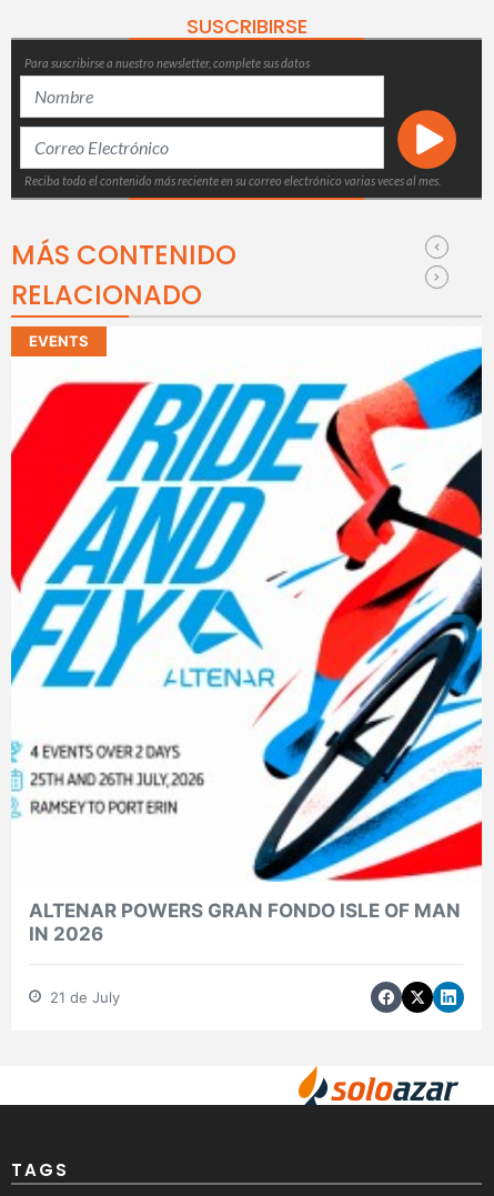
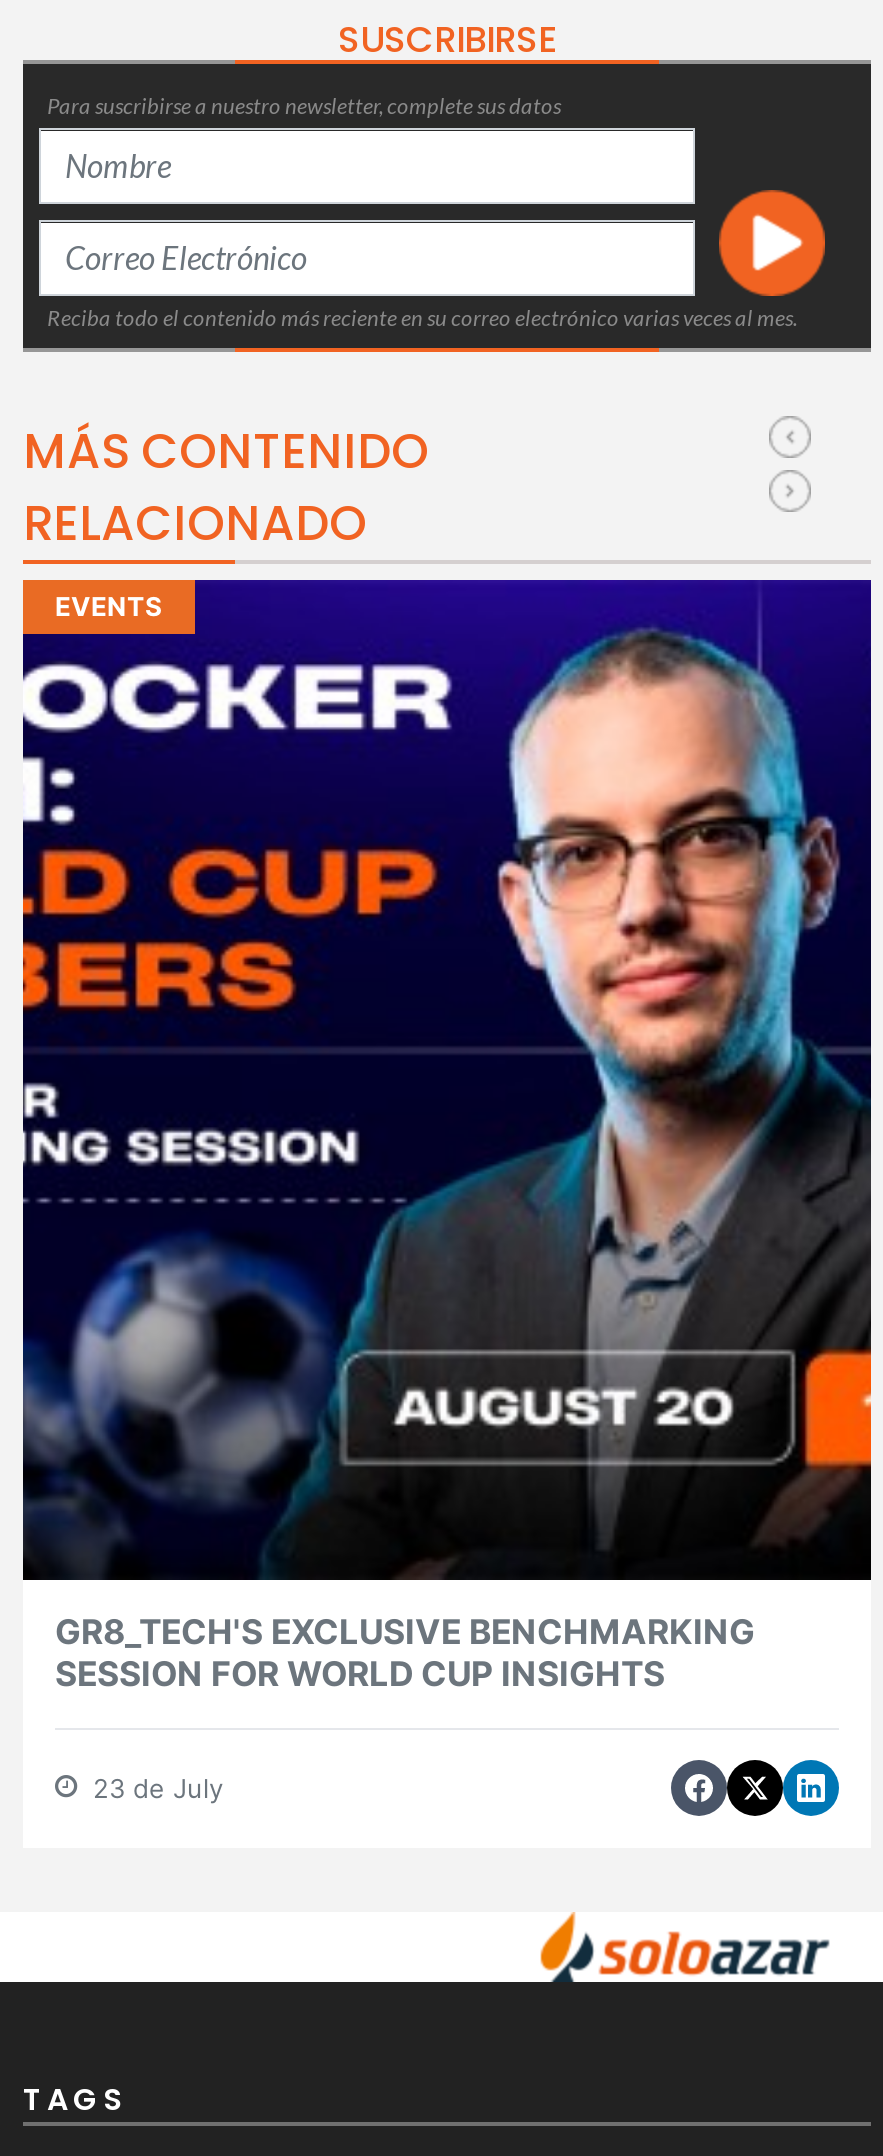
- [image]
- ALTENAR POWERS GRAN FONDO ISLE OF MAN
- IN 2026
+ [image]
+ GR8_TECH'S EXCLUSIVE BENCHMARKING
+ SESSION FOR WORLD CUP INSIGHTS

- 21 de July
+ 23 de July
